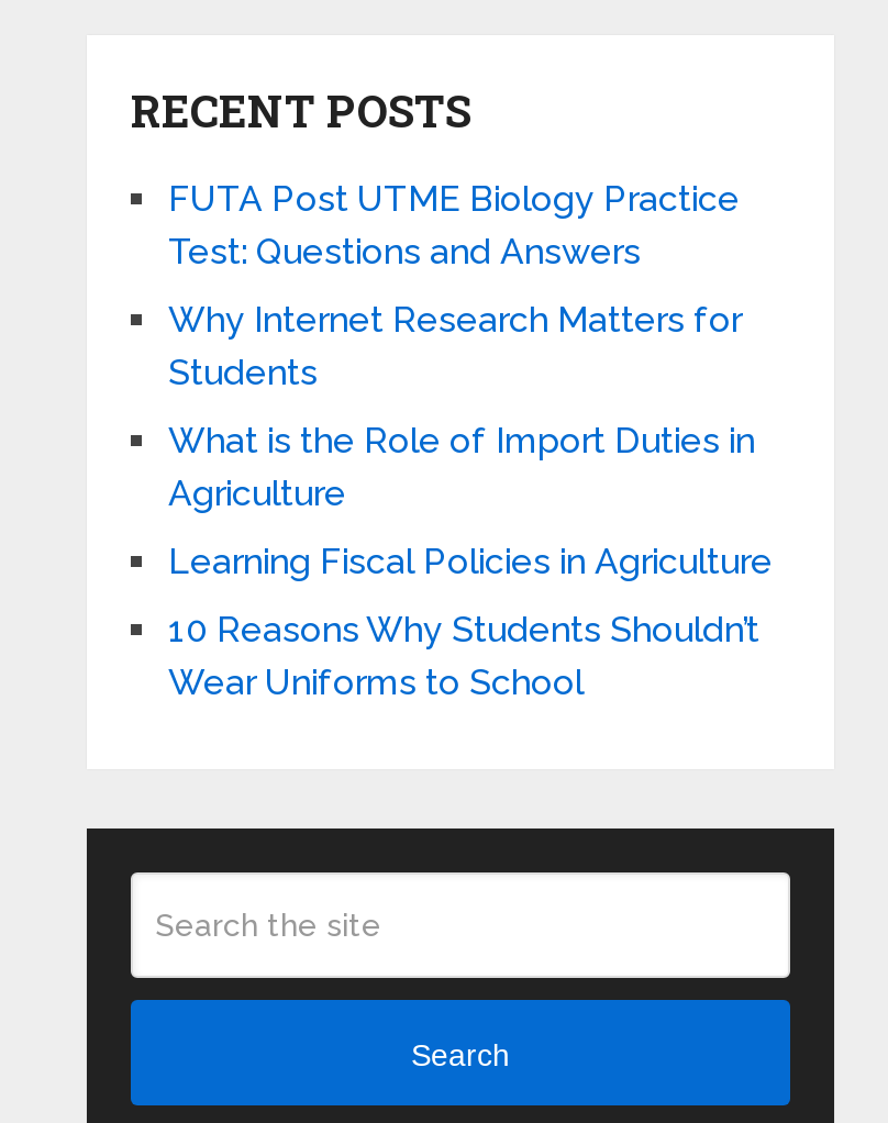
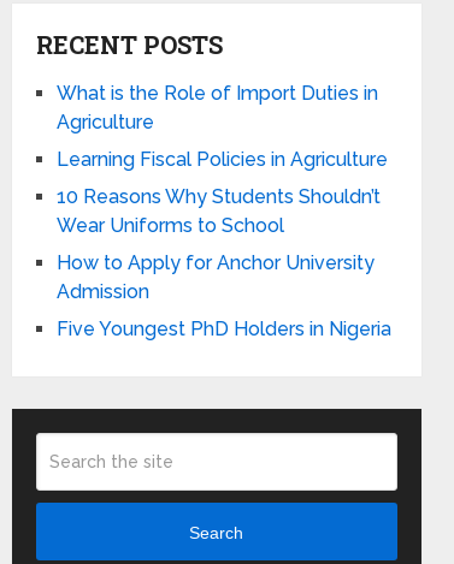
- FUTA Post UTME Biology Practice
- Test: Questions and Answers
- Why Internet Research Matters for
- Students

moved up: What is the Role of Import Duties in | Agriculture | Learning Fiscal Policies in Agriculture | 10 Reasons Why Students Shouldn’t | Wear Uniforms to School

+ How to Apply for Anchor University
+ Admission
+ Five Youngest PhD Holders in Nigeria
